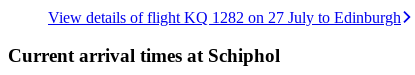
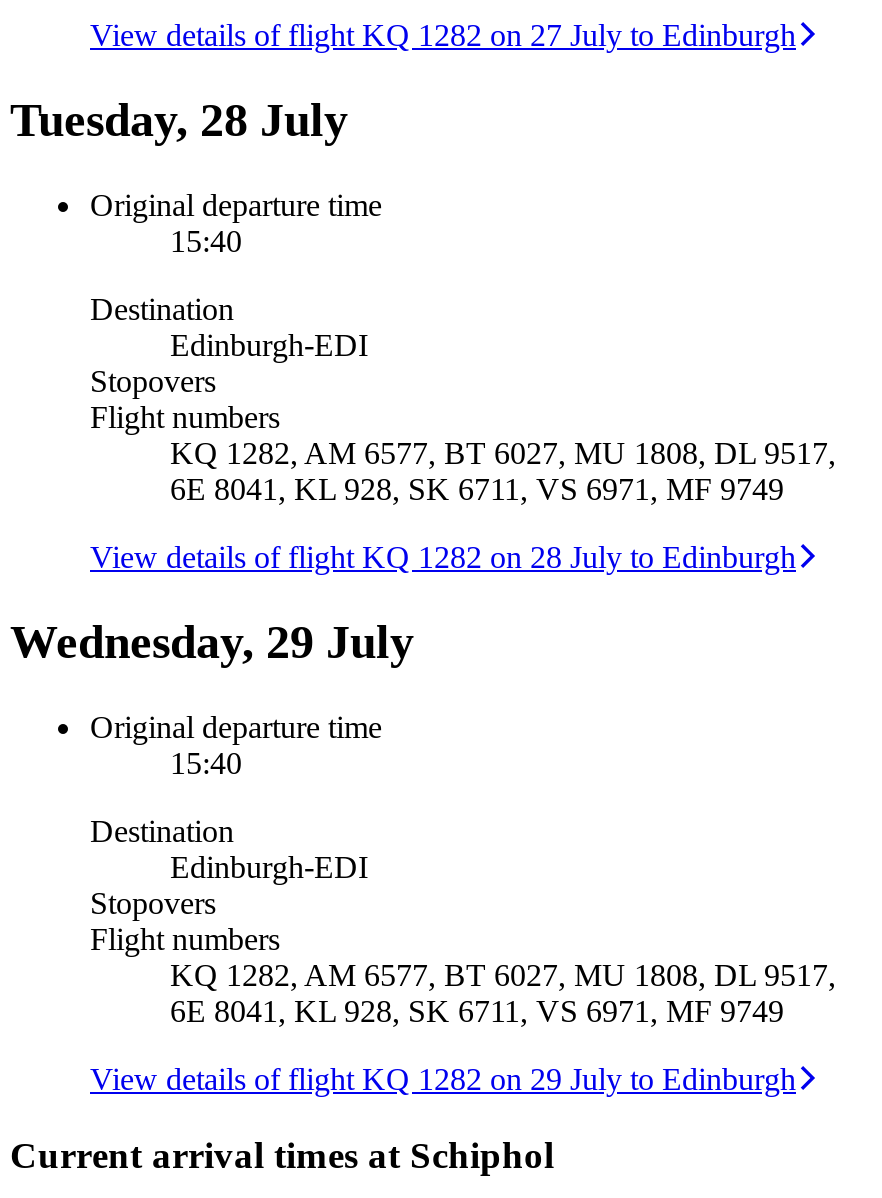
+ Tuesday, 28 July
+ Original departure time
+ 15:40
+ Destination
+ Edinburgh-EDI
+ Stopovers
+ Flight numbers
+ KQ 1282, AM 6577, BT 6027, MU 1808, DL 9517,
+ 6E 8041, KL 928, SK 6711, VS 6971, MF 9749
+ View details of flight KQ 1282 on 28 July to Edinburgh
+ Wednesday, 29 July
+ Original departure time
+ 15:40
+ Destination
+ Edinburgh-EDI
+ Stopovers
+ Flight numbers
+ KQ 1282, AM 6577, BT 6027, MU 1808, DL 9517,
+ 6E 8041, KL 928, SK 6711, VS 6971, MF 9749
+ View details of flight KQ 1282 on 29 July to Edinburgh
